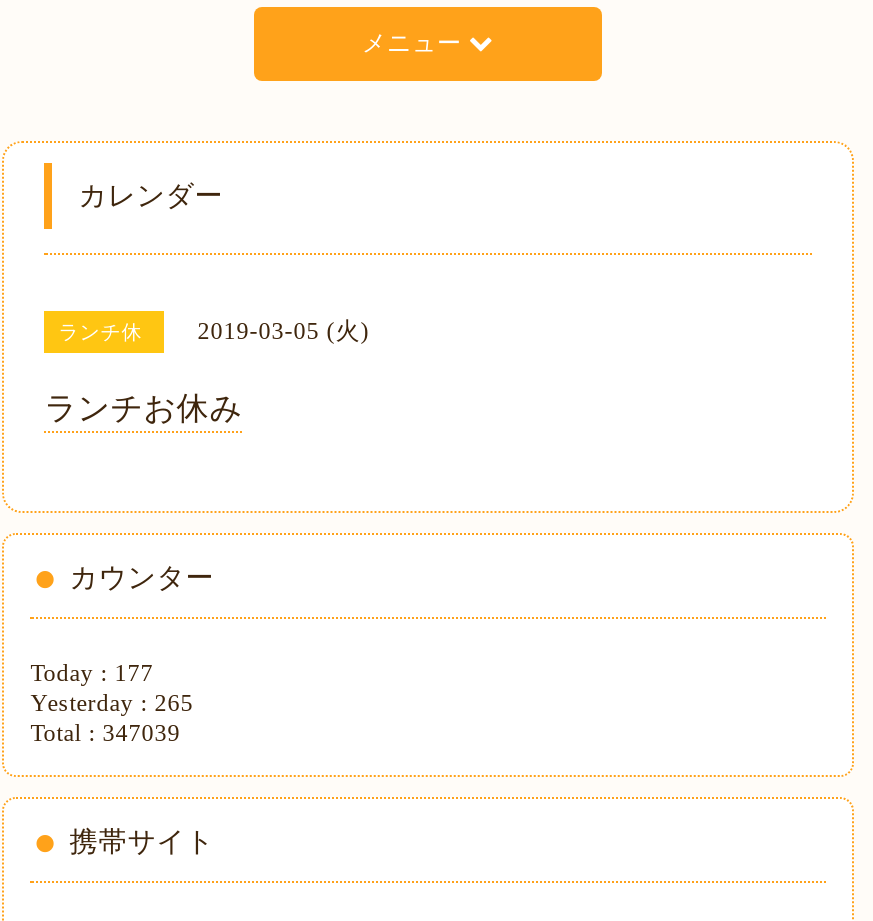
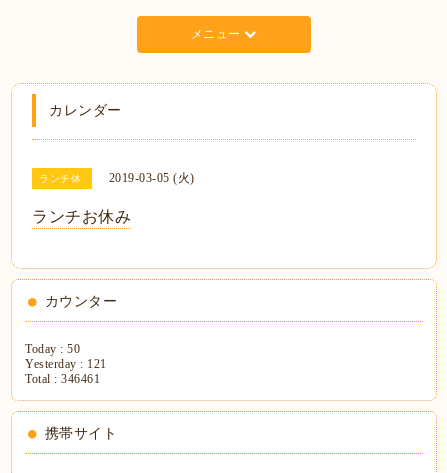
- Today : 177
+ Today : 50

- Yesterday : 265
+ Yesterday : 121

- Total : 347039
+ Total : 346461
